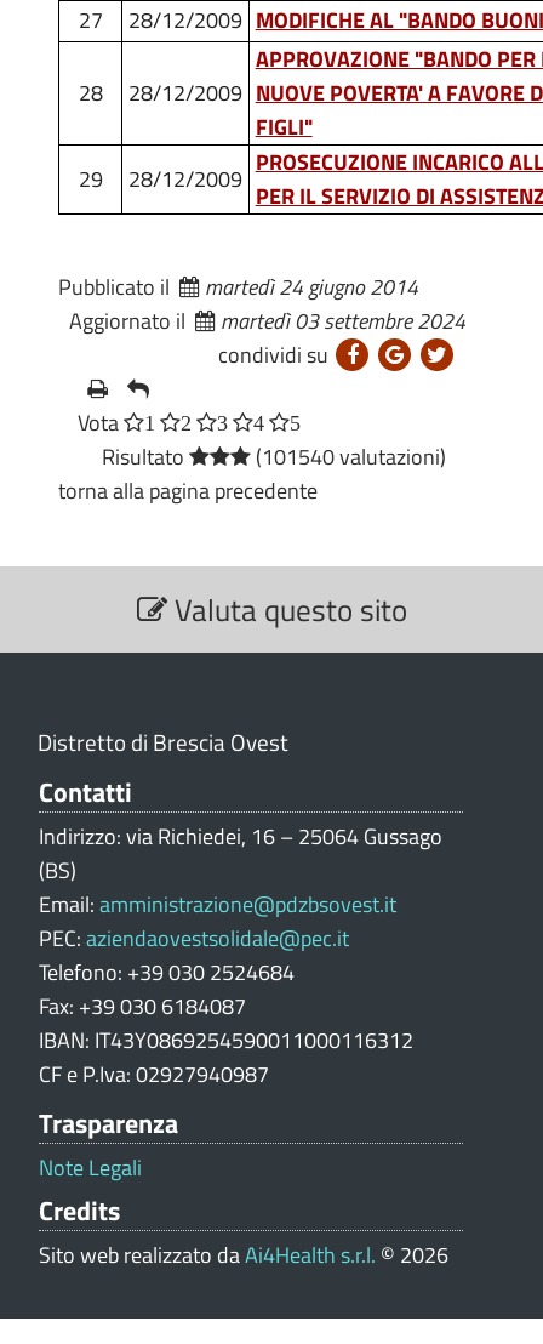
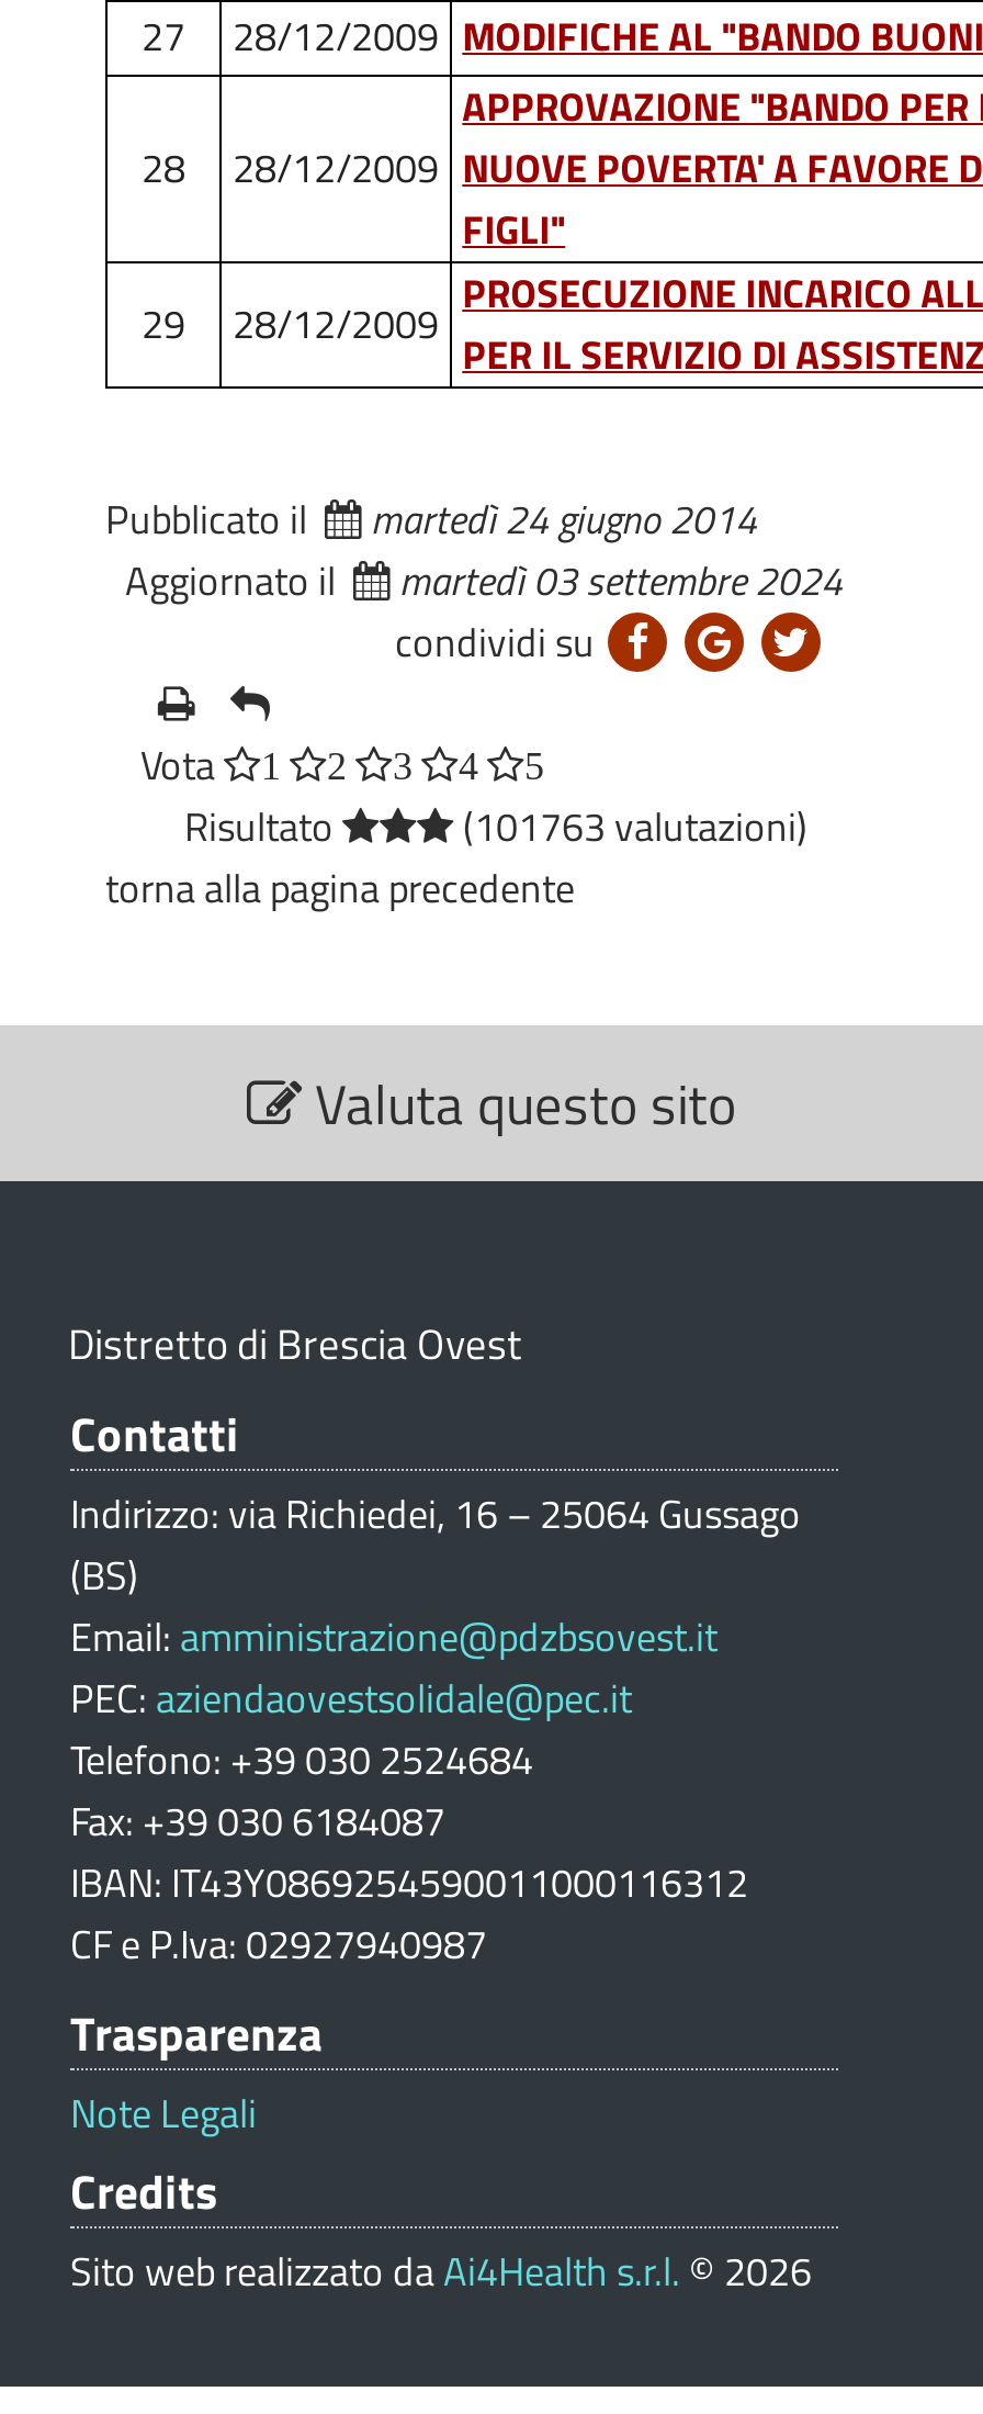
- Risultato (101540 valutazioni)
+ Risultato (101763 valutazioni)
